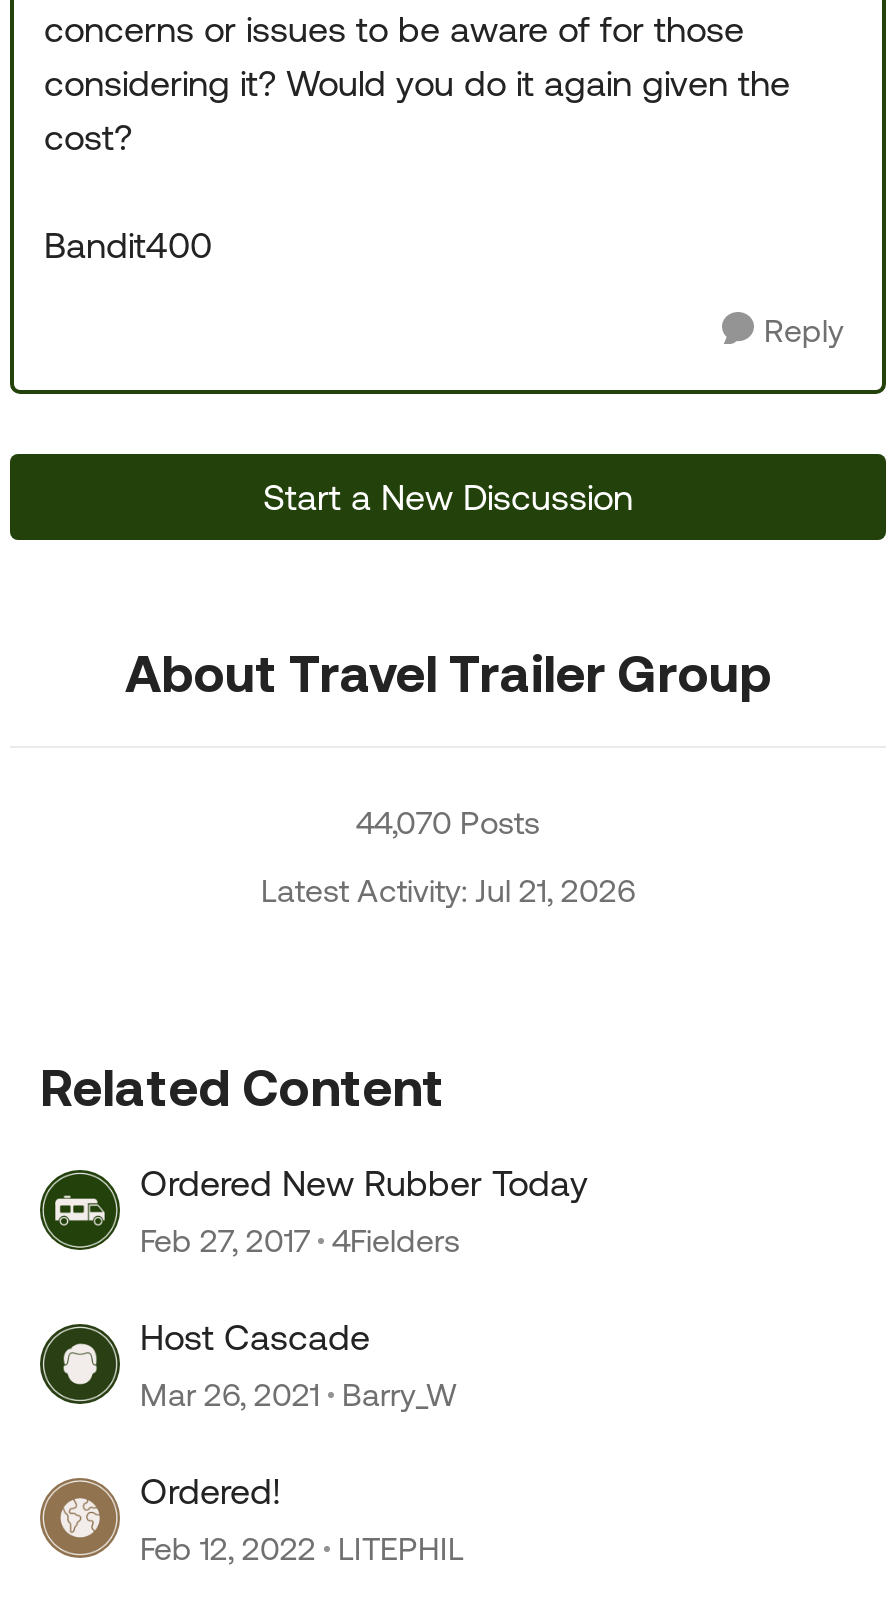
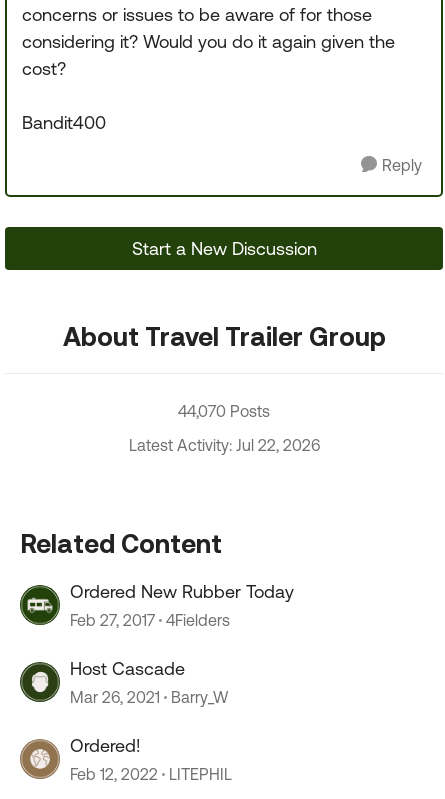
- Latest Activity: Jul 21, 2026
+ Latest Activity: Jul 22, 2026
